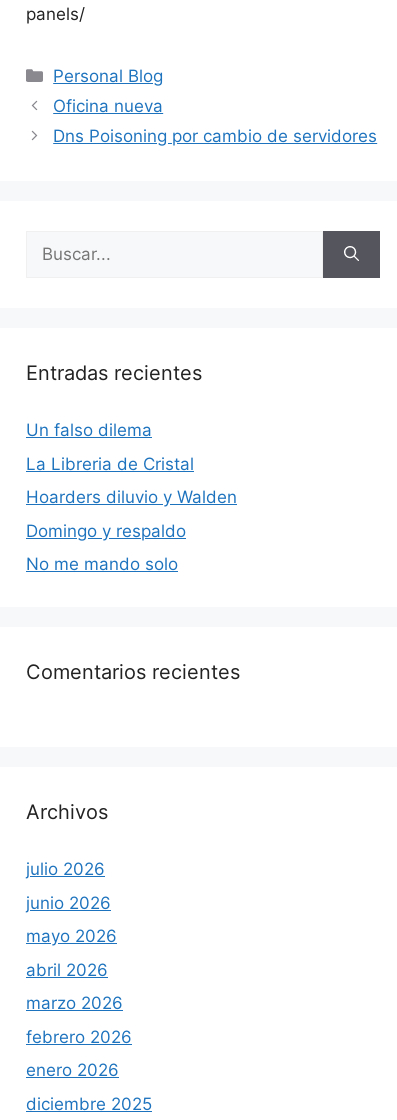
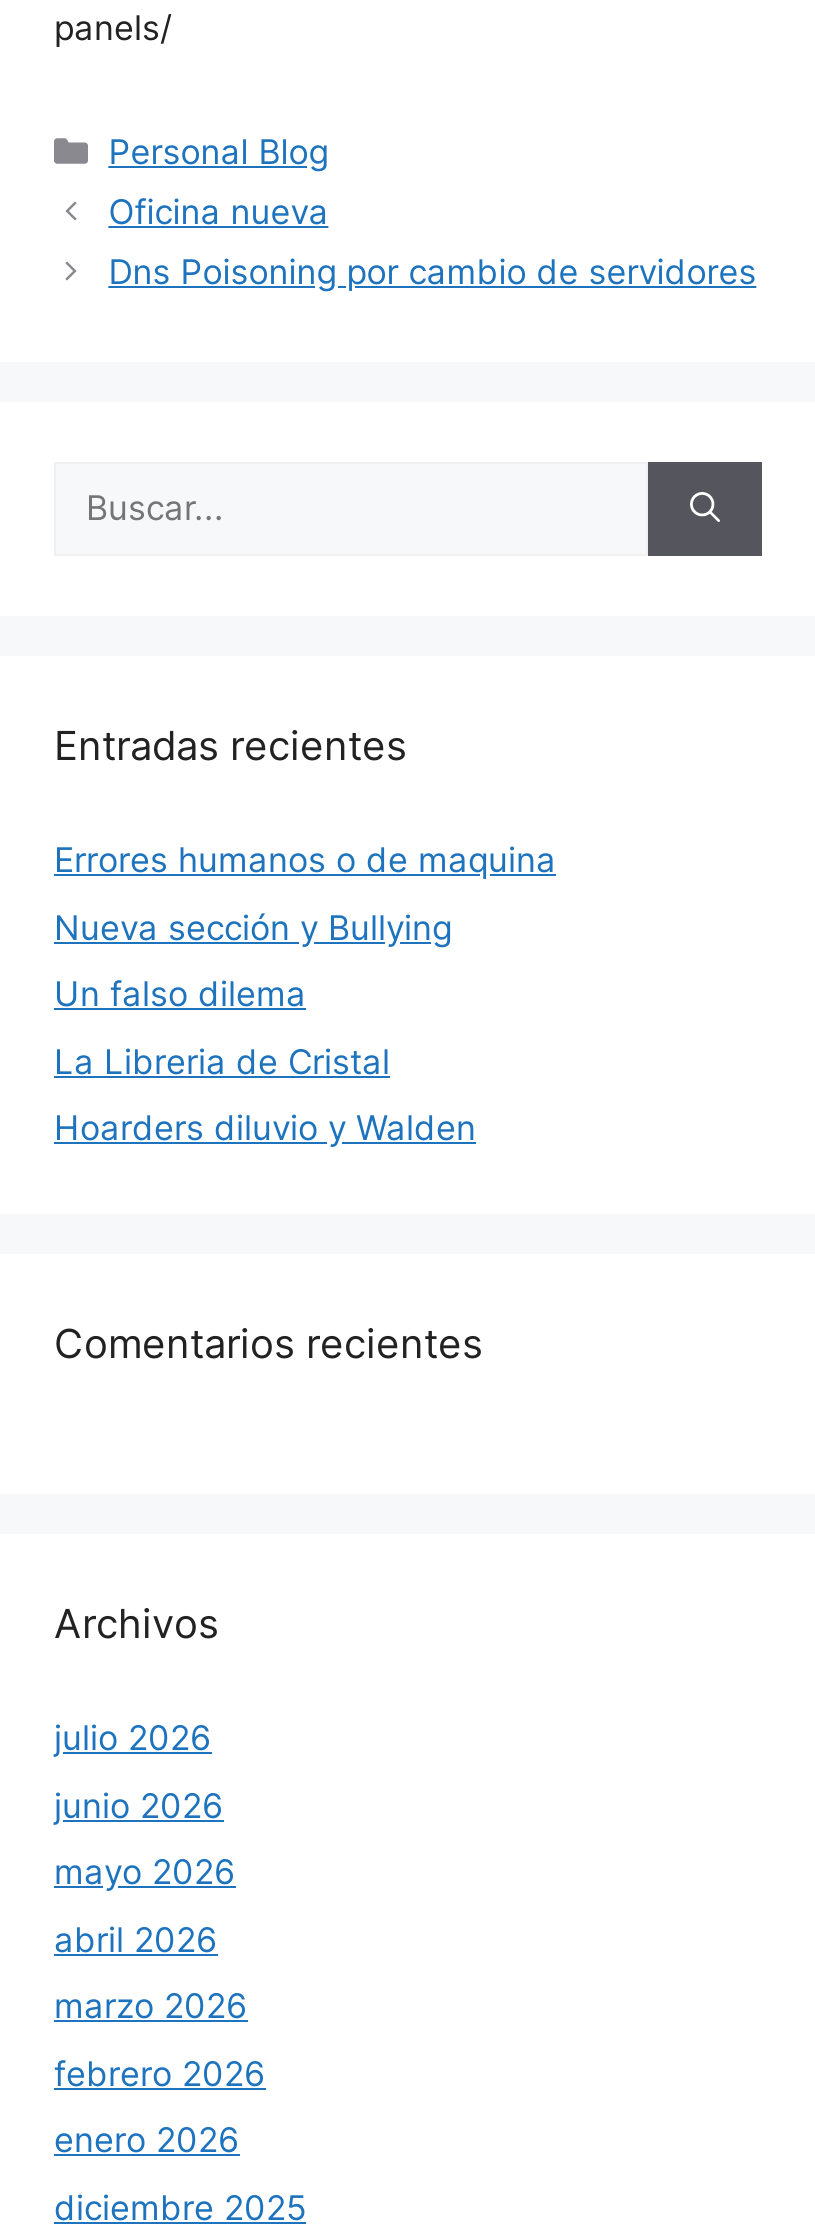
+ Errores humanos o de maquina
+ Nueva sección y Bullying

moved down: Un falso dilema | La Libreria de Cristal | Hoarders diluvio y Walden

- Domingo y respaldo
- No me mando solo
